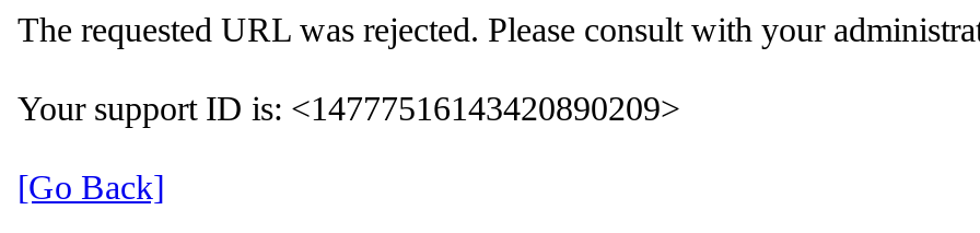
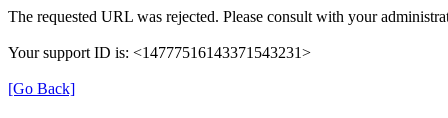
- Your support ID is: <14777516143420890209>
+ Your support ID is: <14777516143371543231>
